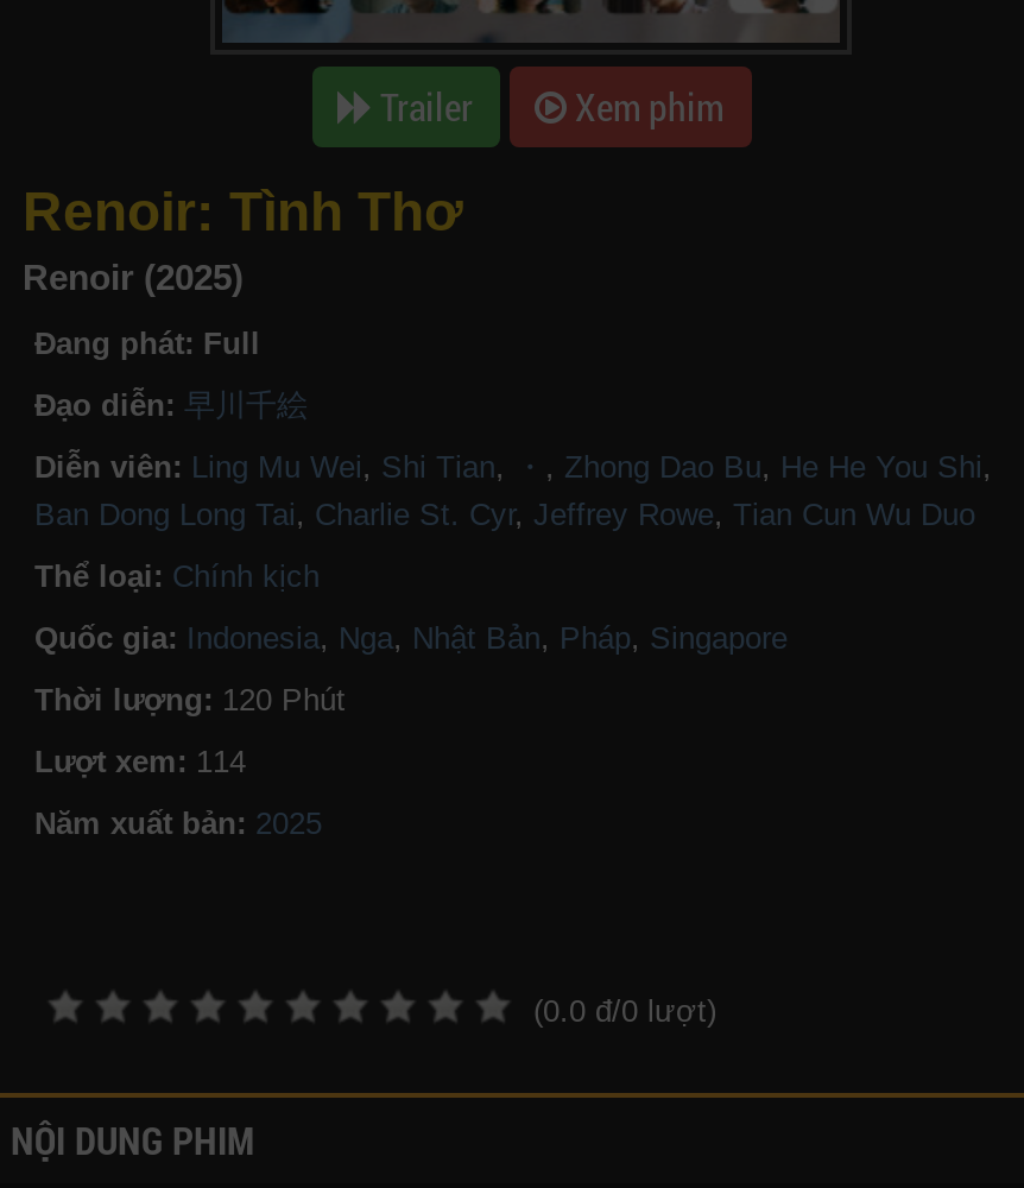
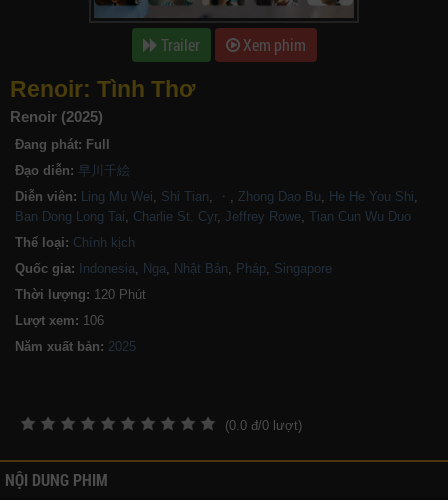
- Lượt xem: 114
+ Lượt xem: 106
